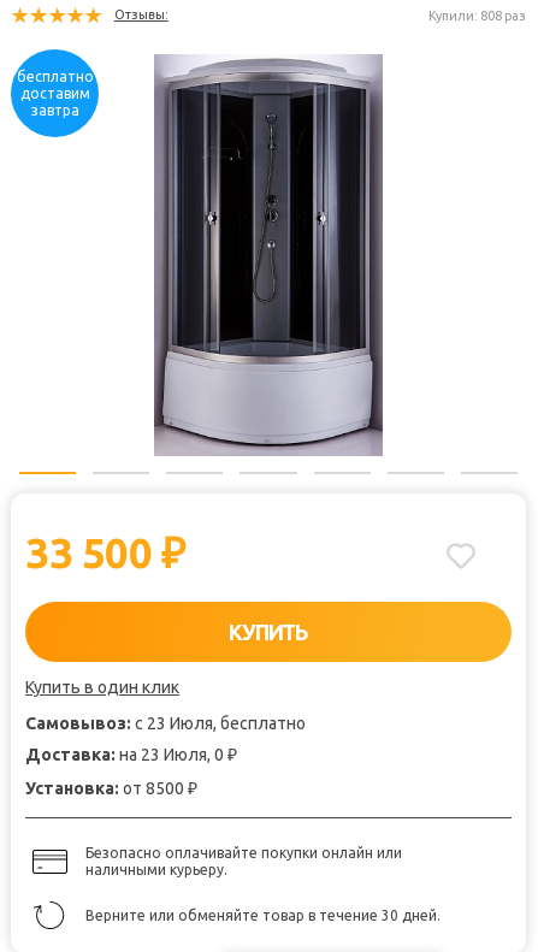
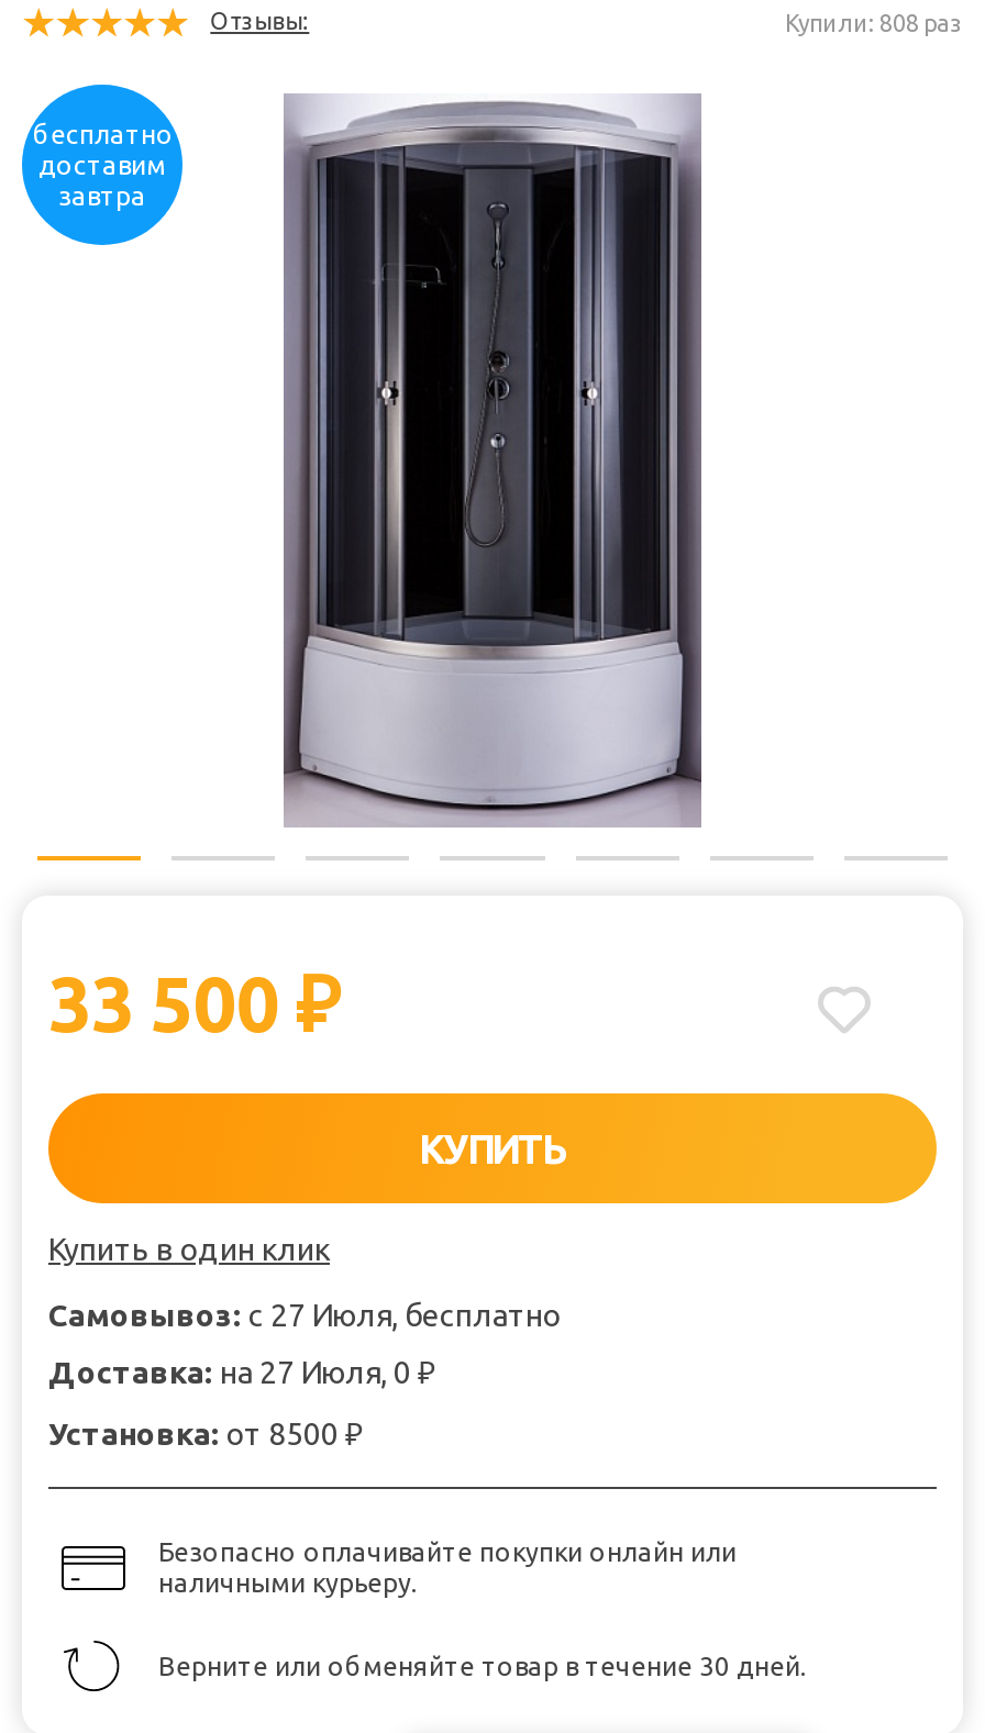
- Самовывоз: с 23 Июля, бесплатно
+ Самовывоз: с 27 Июля, бесплатно

- Доставка: на 23 Июля, 0 ₽
+ Доставка: на 27 Июля, 0 ₽
